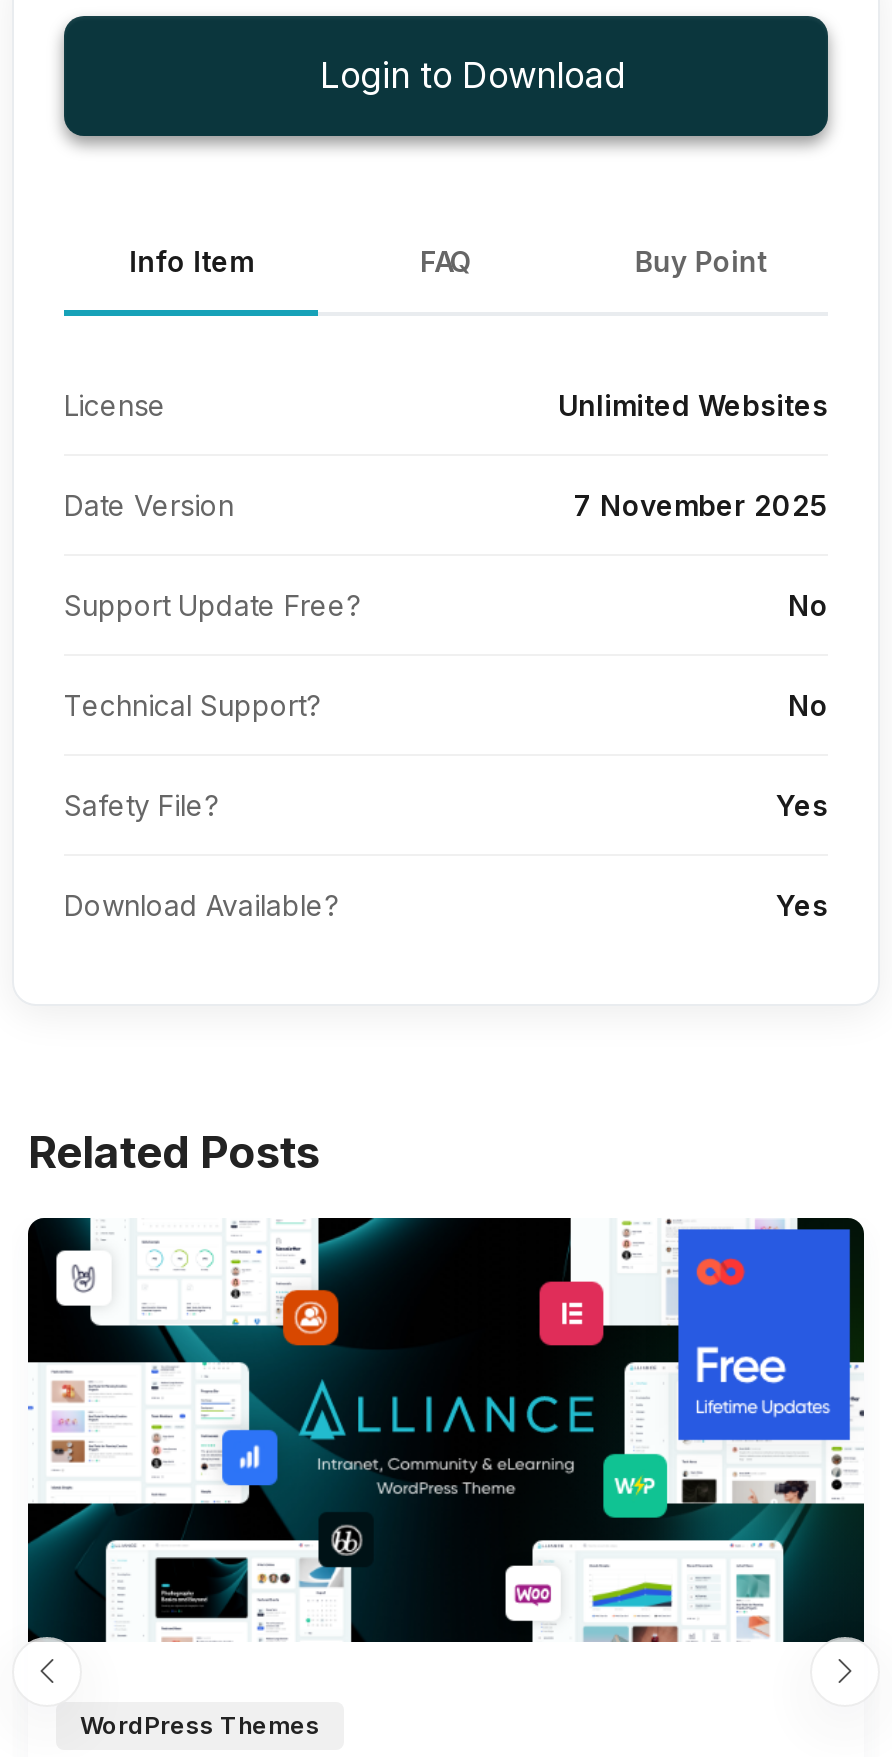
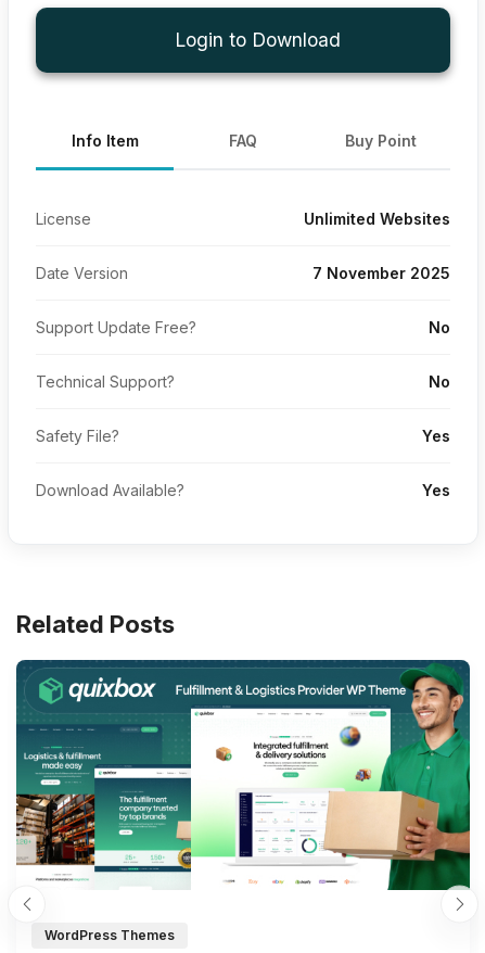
- [image]
+ [image]
